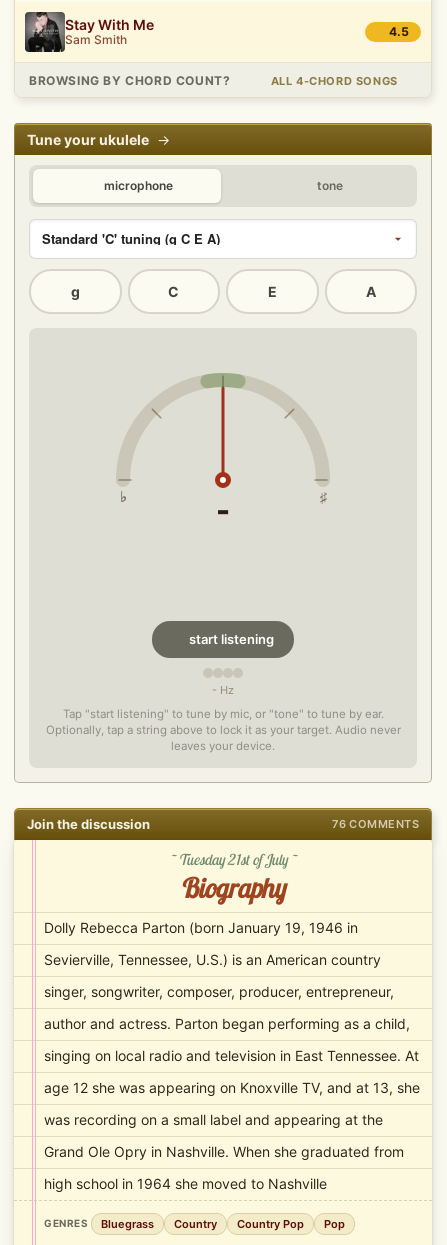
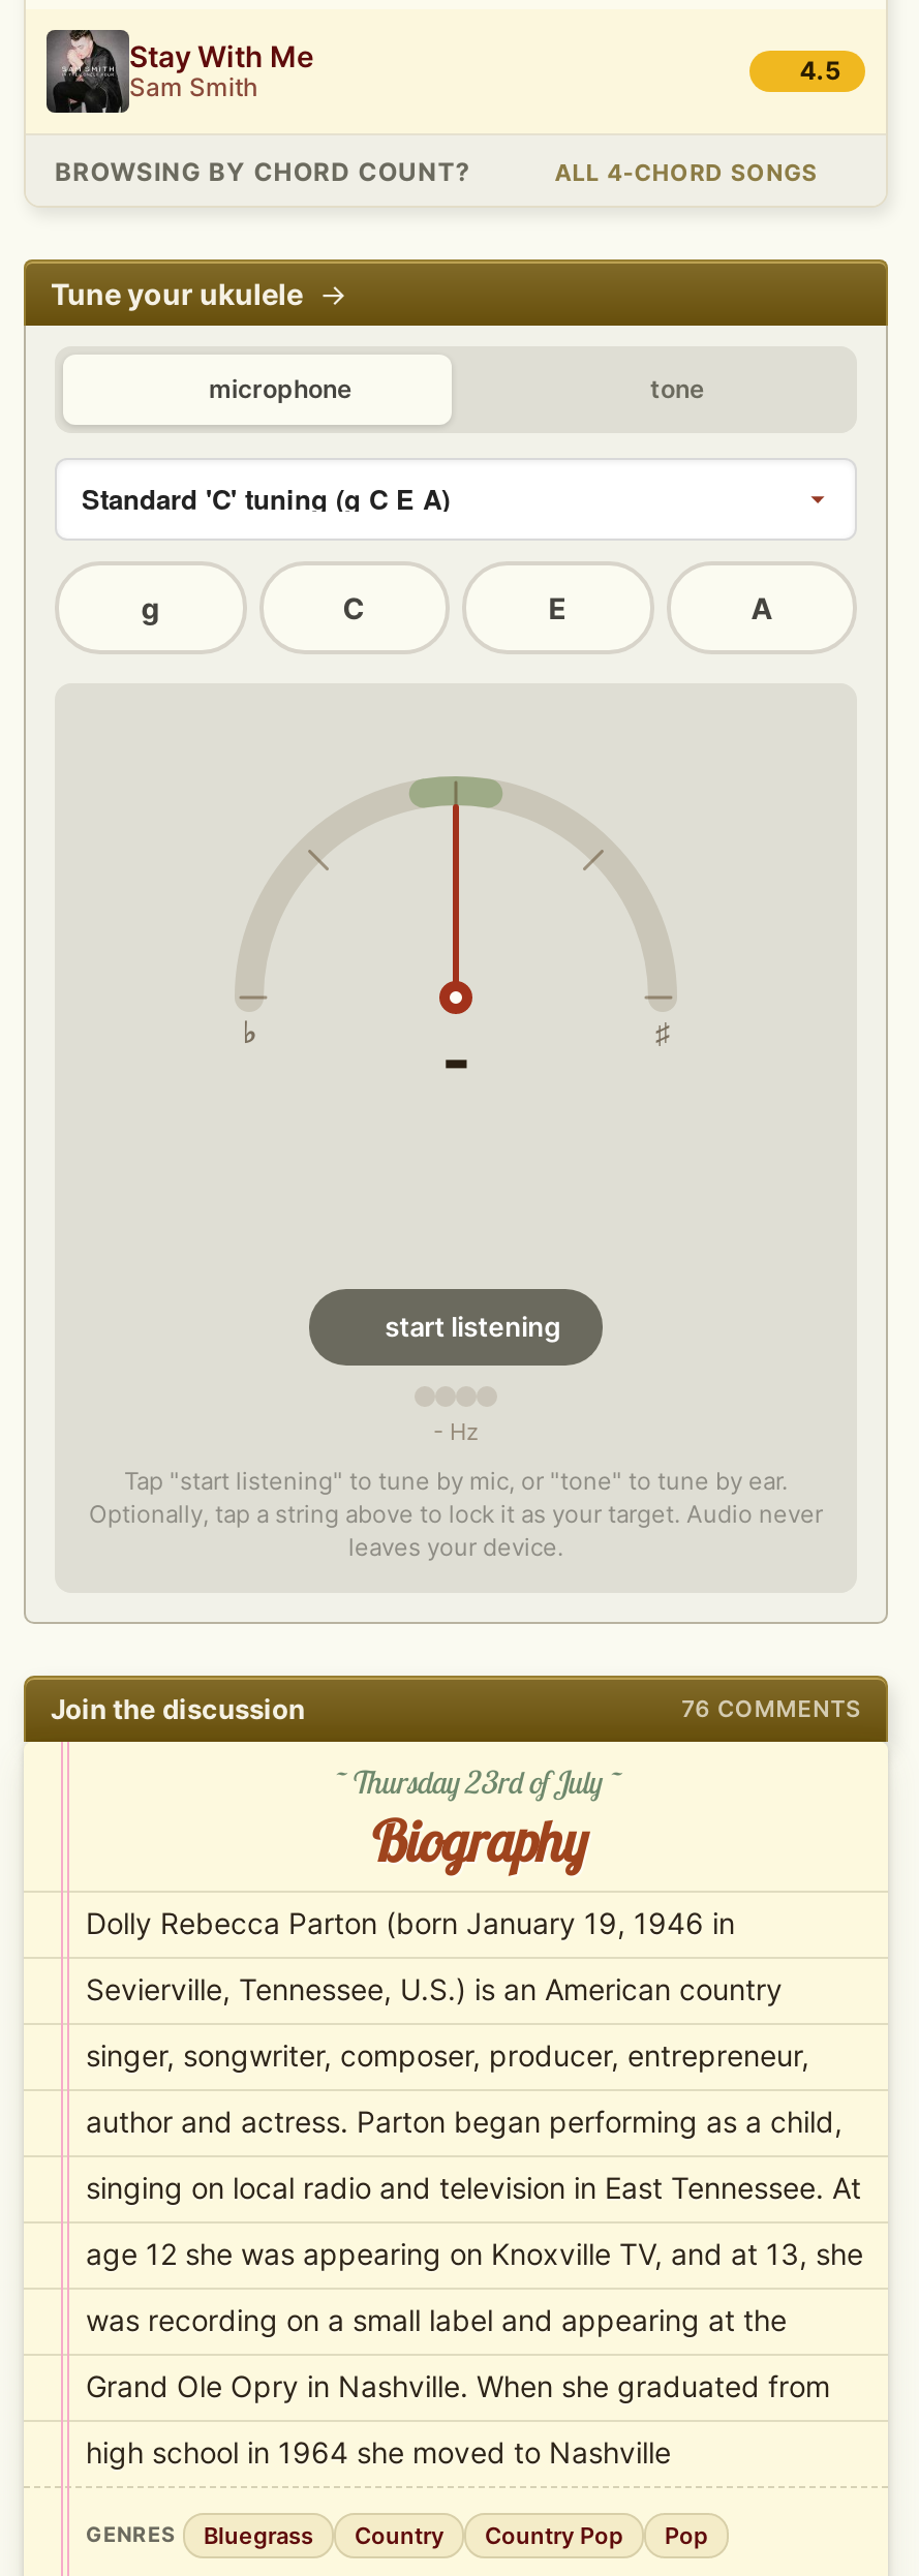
- ~ Tuesday 21st of July ~
+ ~ Thursday 23rd of July ~
